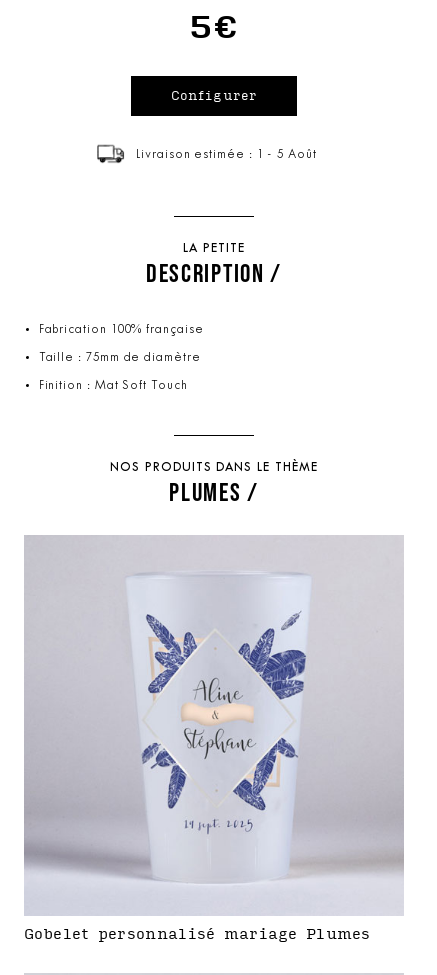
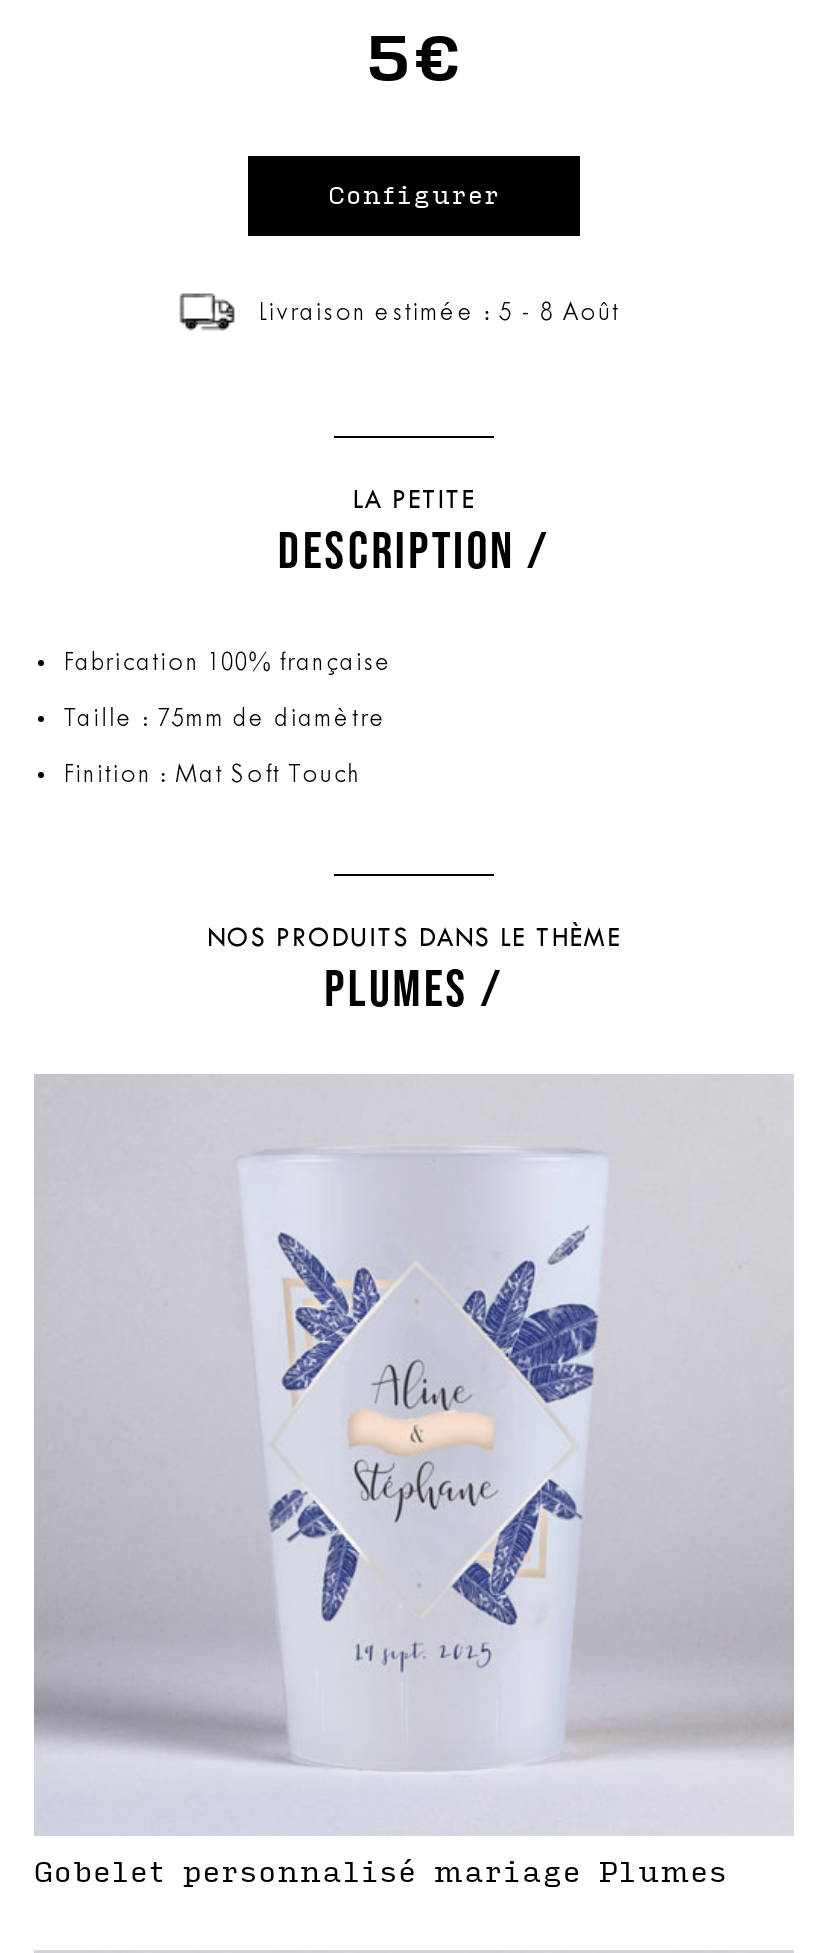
- Livraison estimée : 1 - 5 Août
+ Livraison estimée : 5 - 8 Août
